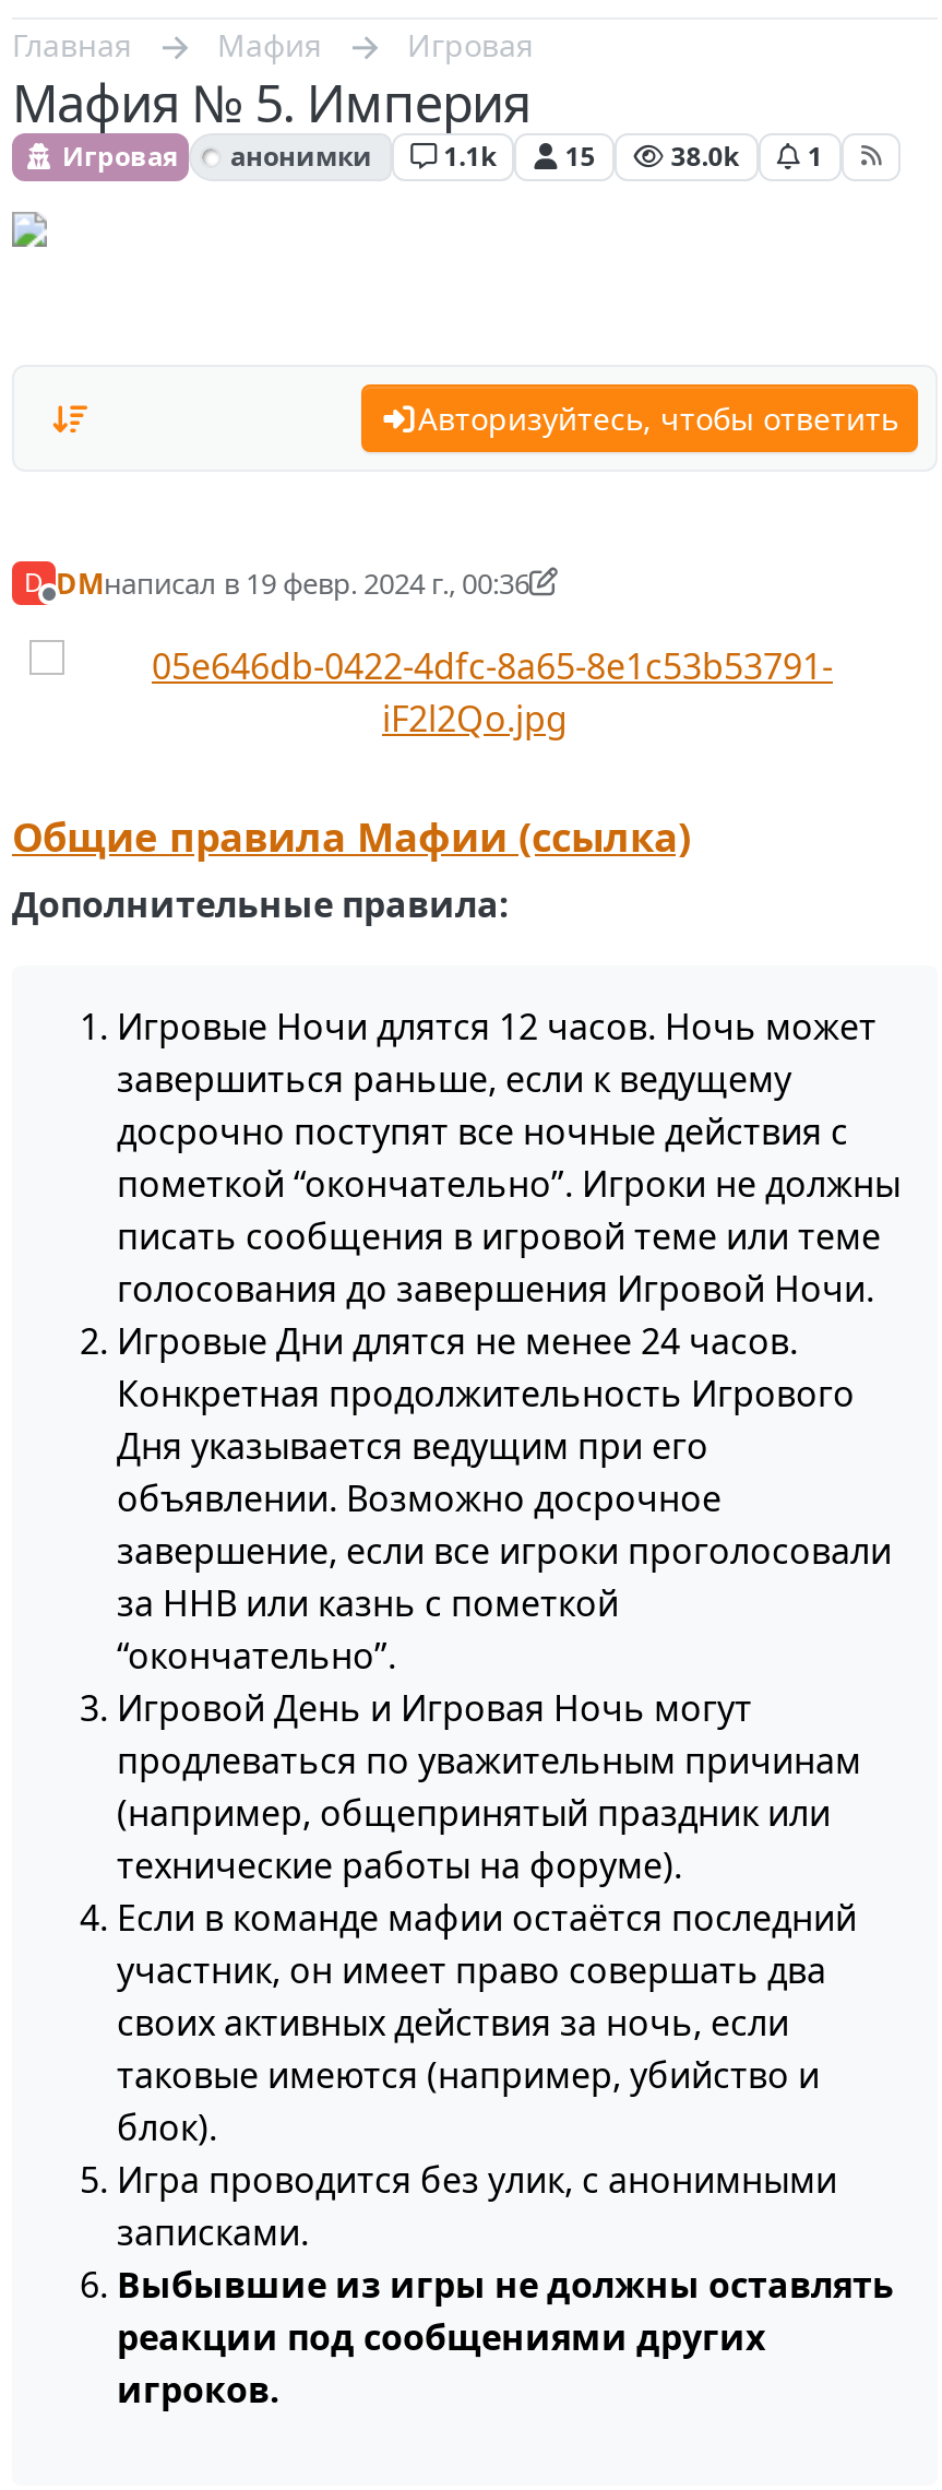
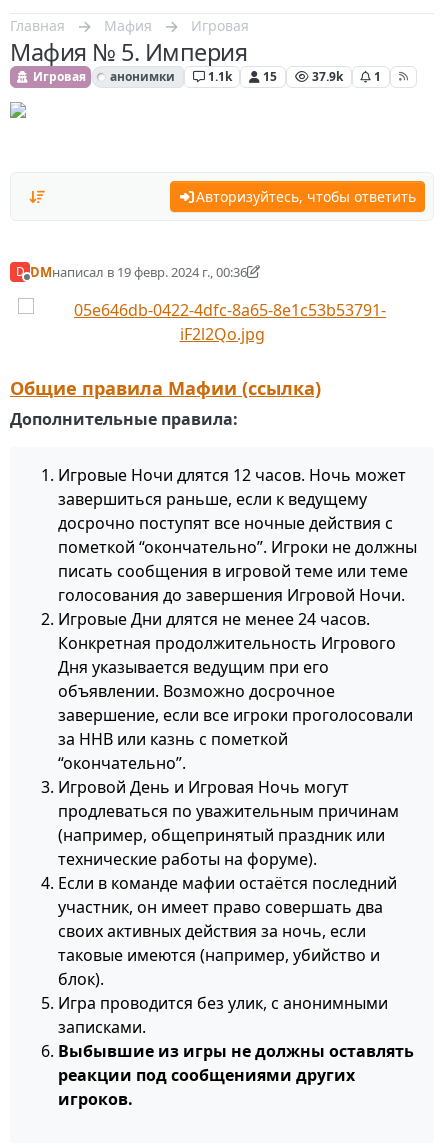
- 38.0k 1
+ 37.9k 1
